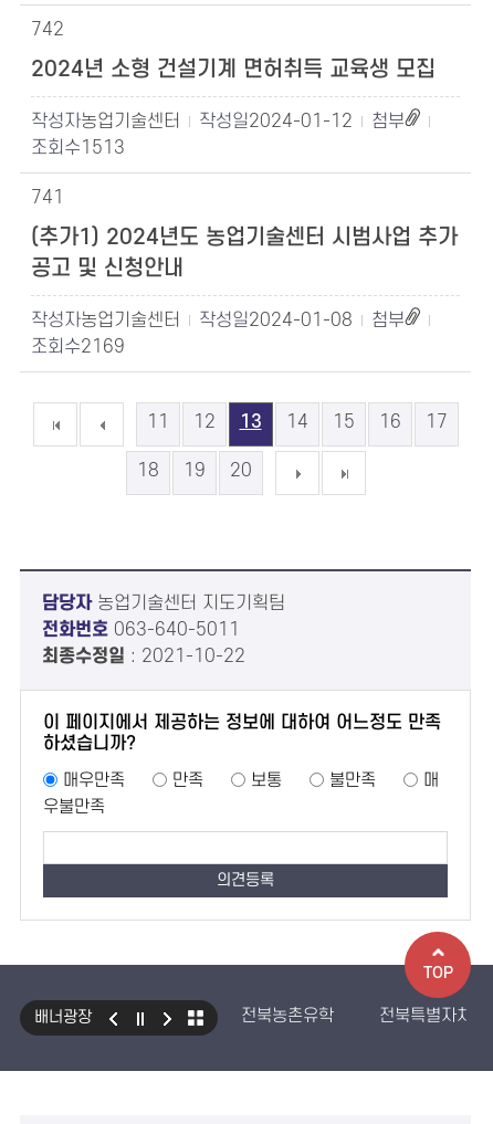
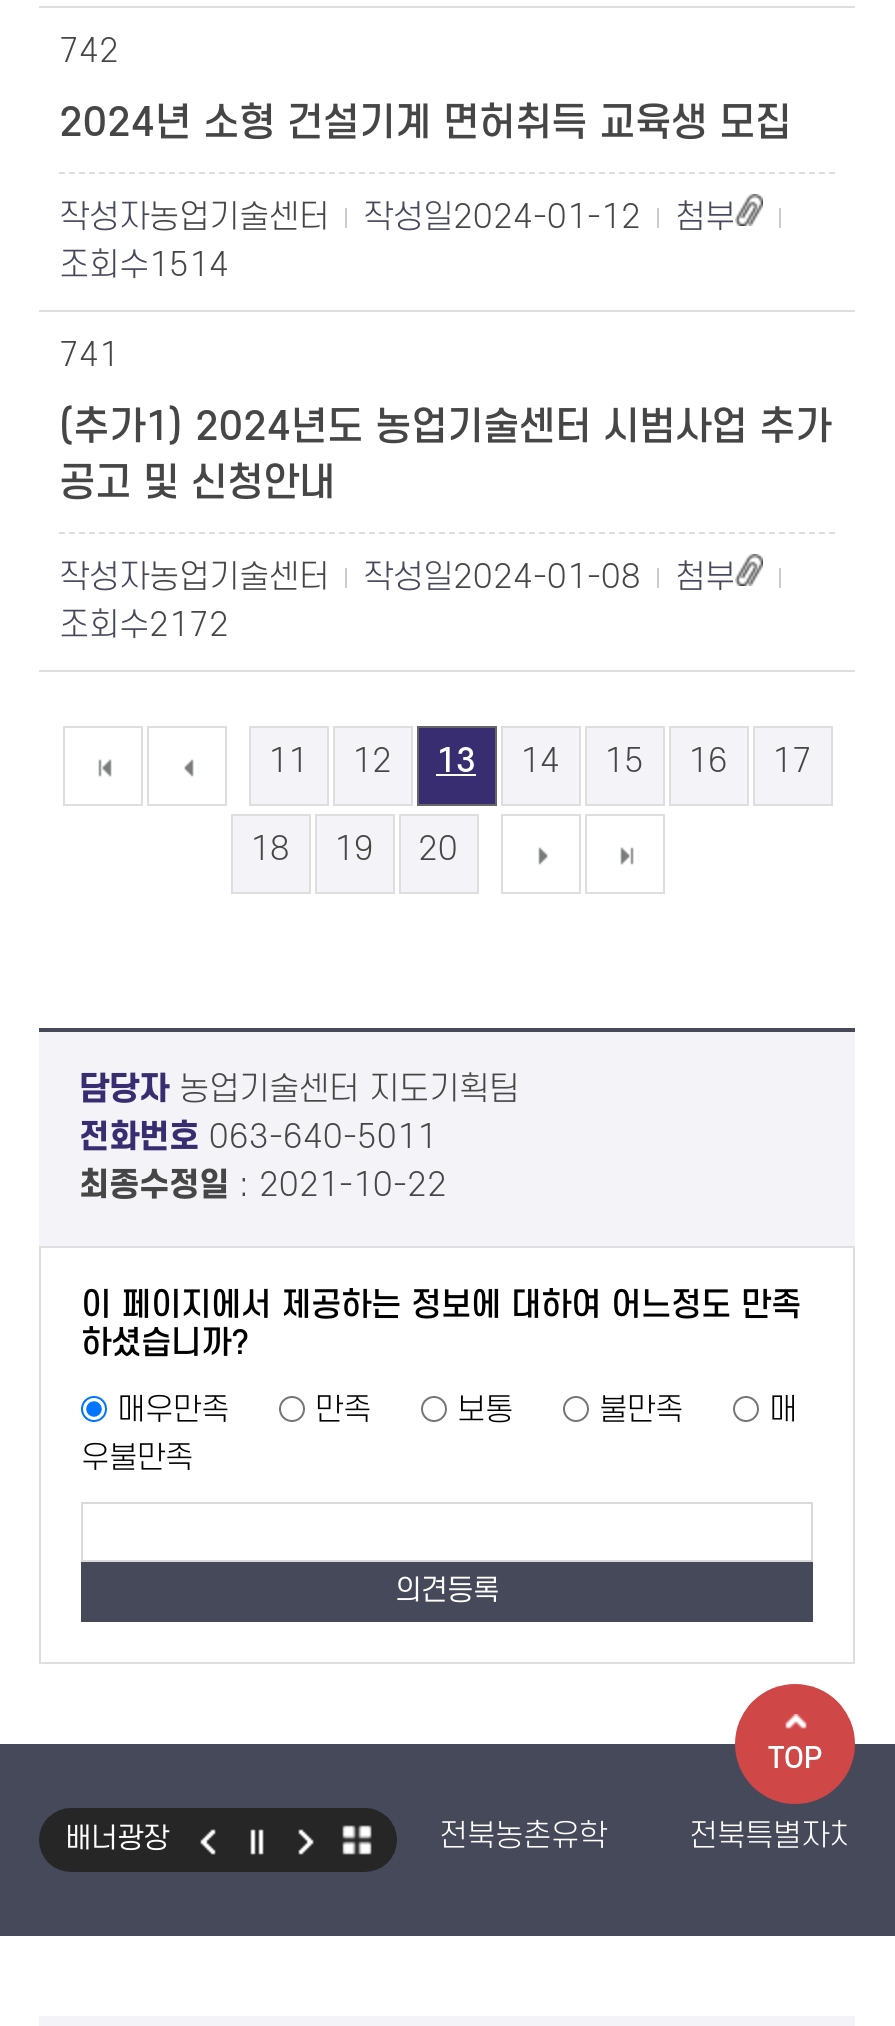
- 1513
+ 1514

- 2169
+ 2172
